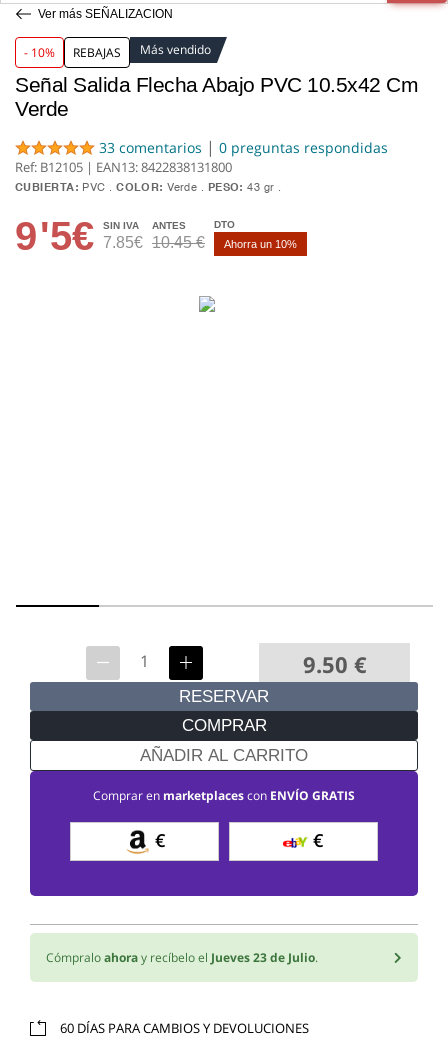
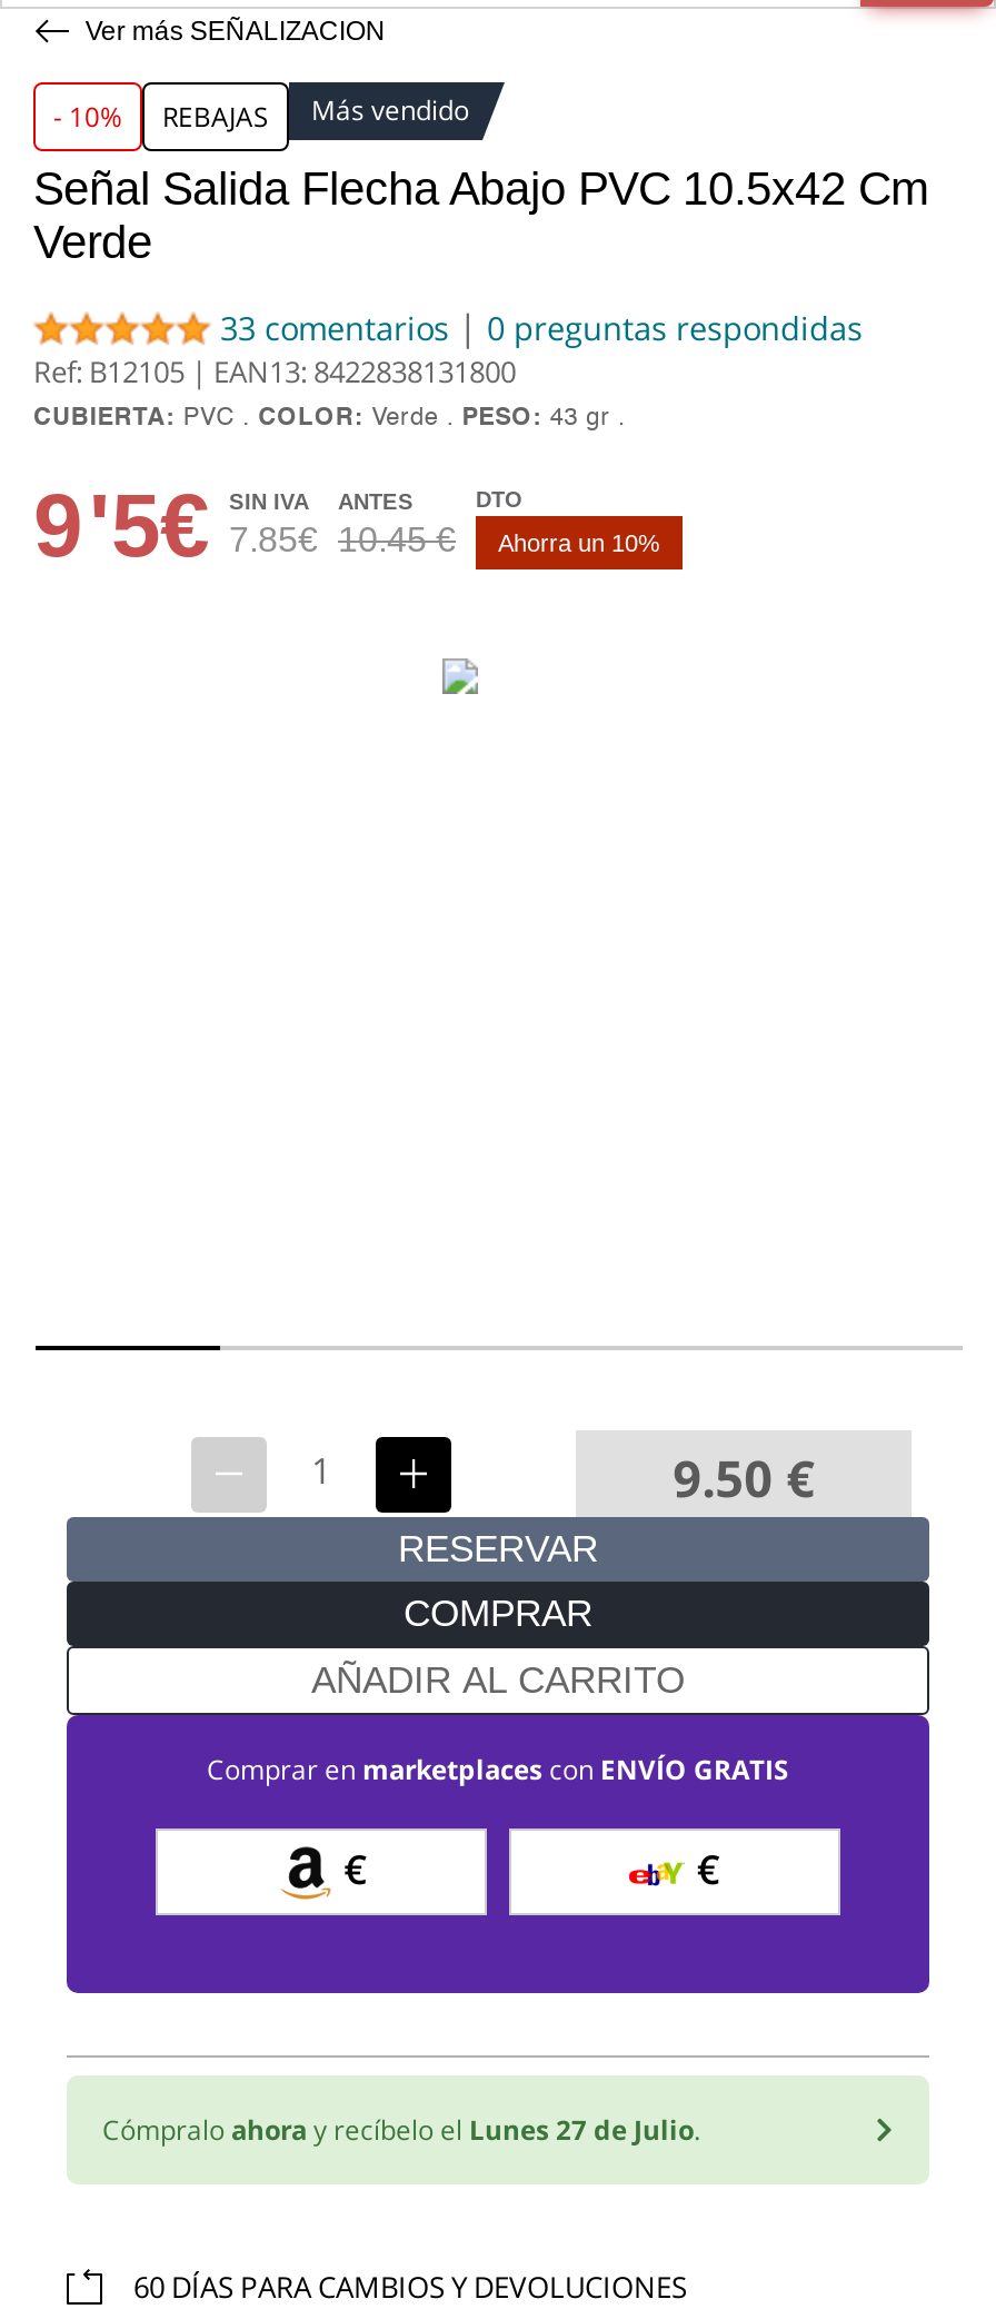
- Cómpralo ahora y recíbelo el Jueves 23 de Julio.
+ Cómpralo ahora y recíbelo el Lunes 27 de Julio.
